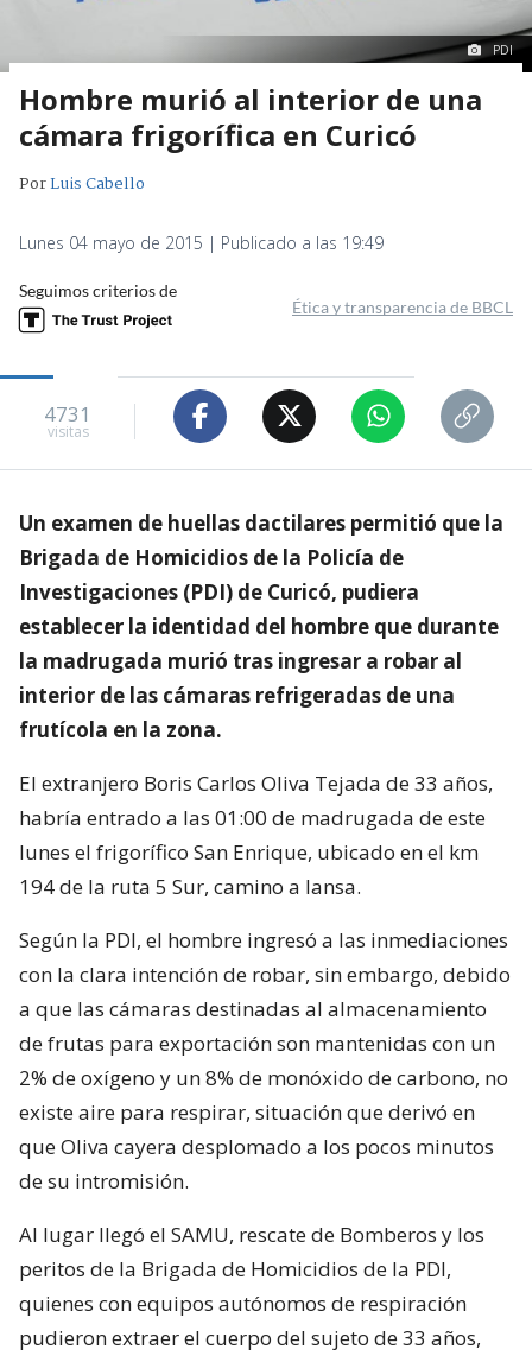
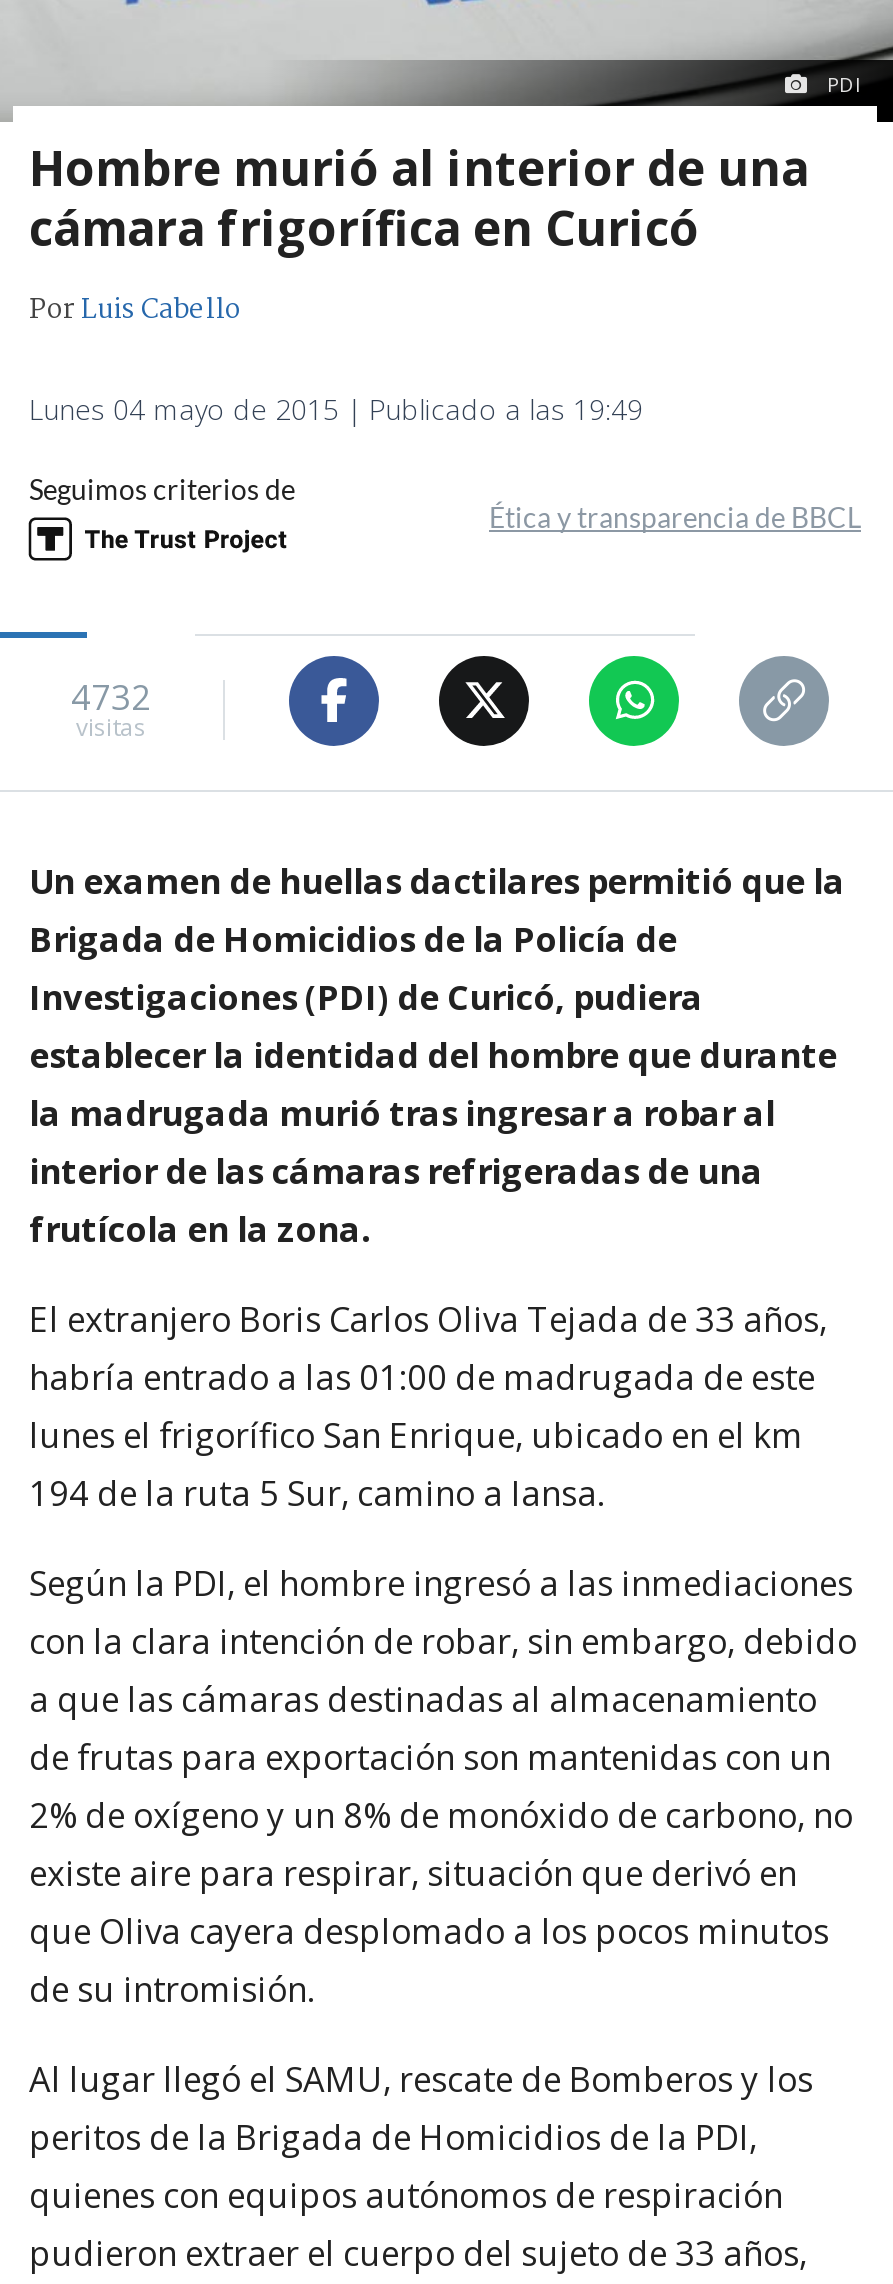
- 4731
+ 4732
